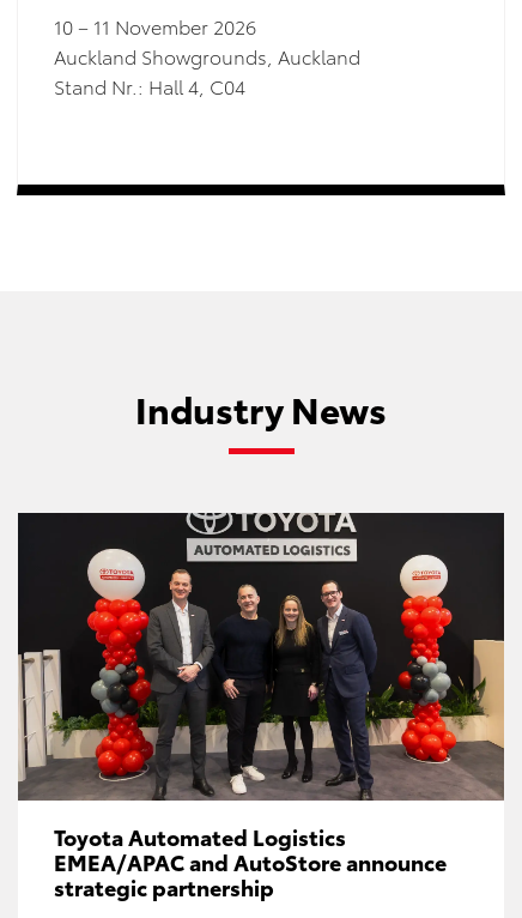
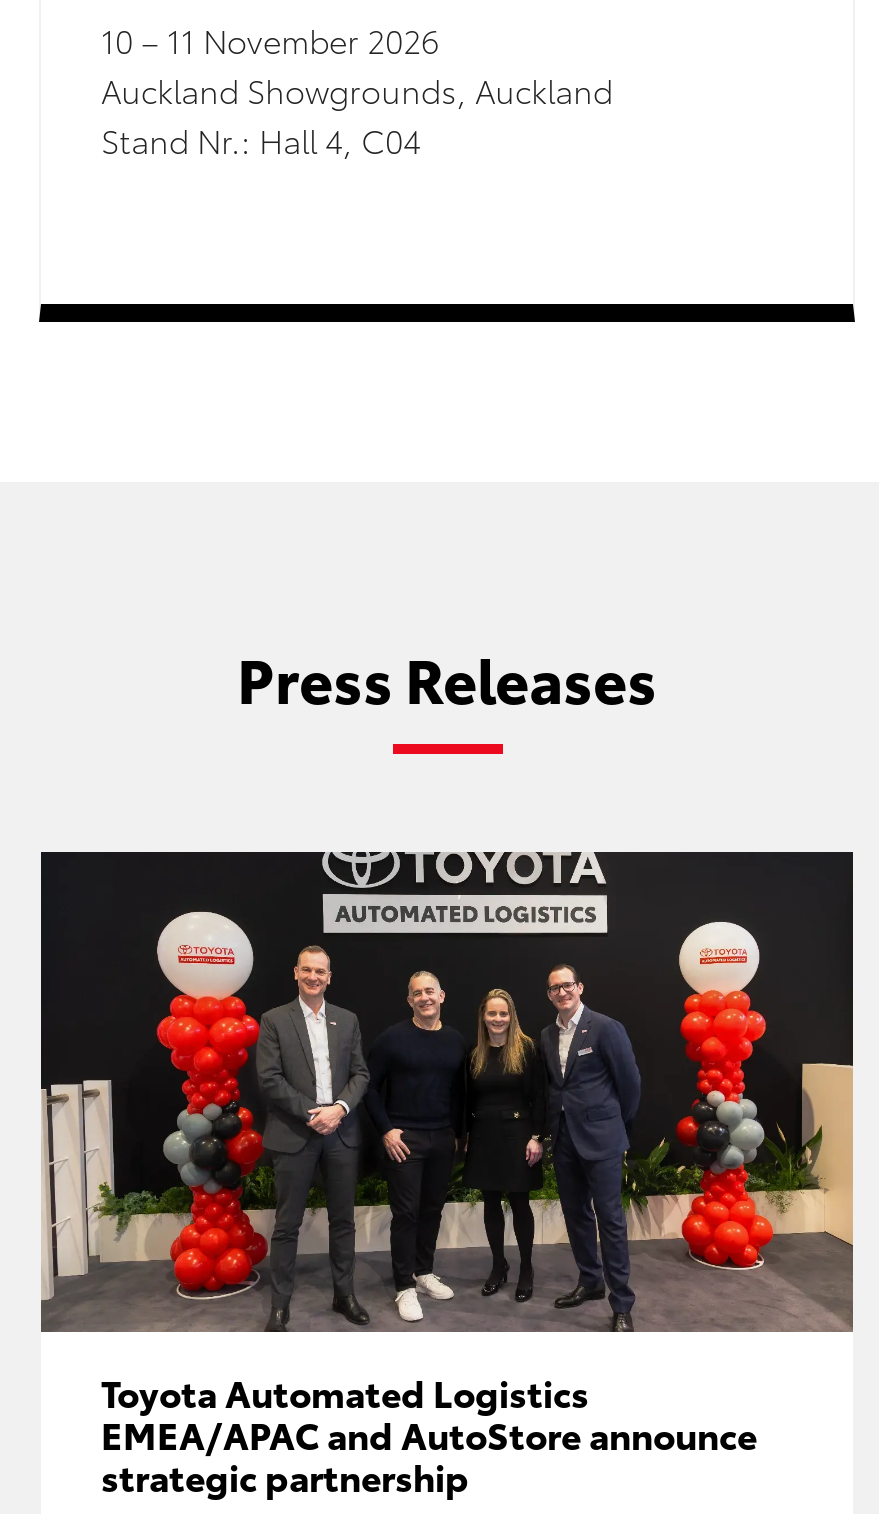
- Industry News
+ Press Releases
